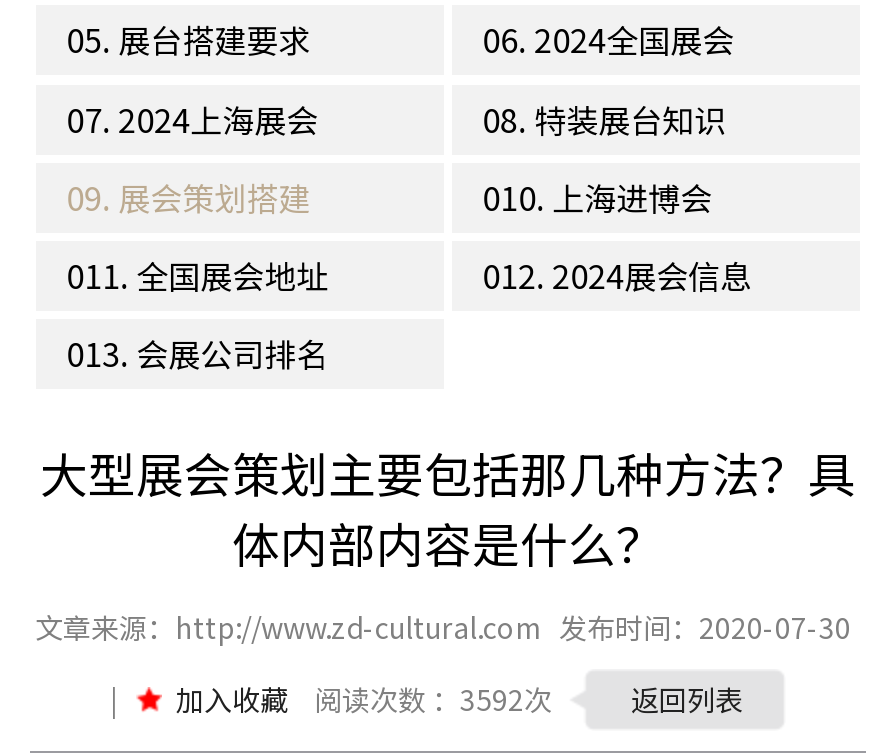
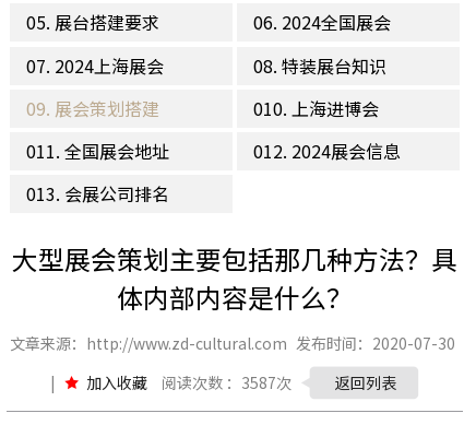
- 阅读次数 ：3592次
+ 阅读次数 ：3587次
